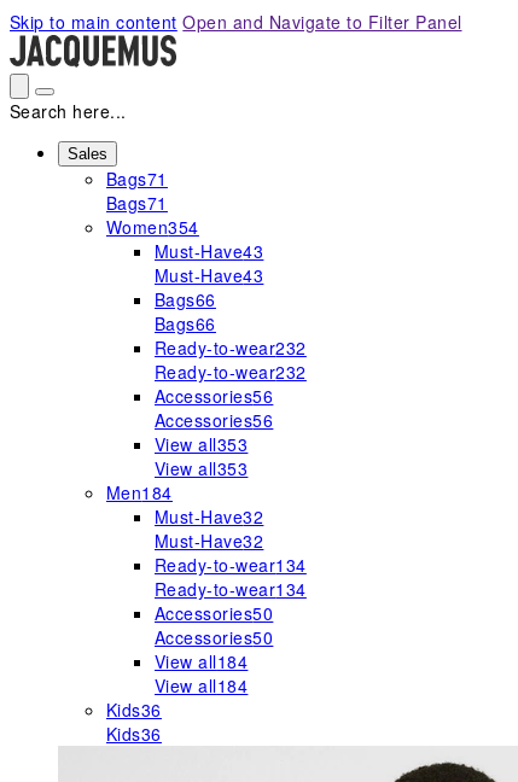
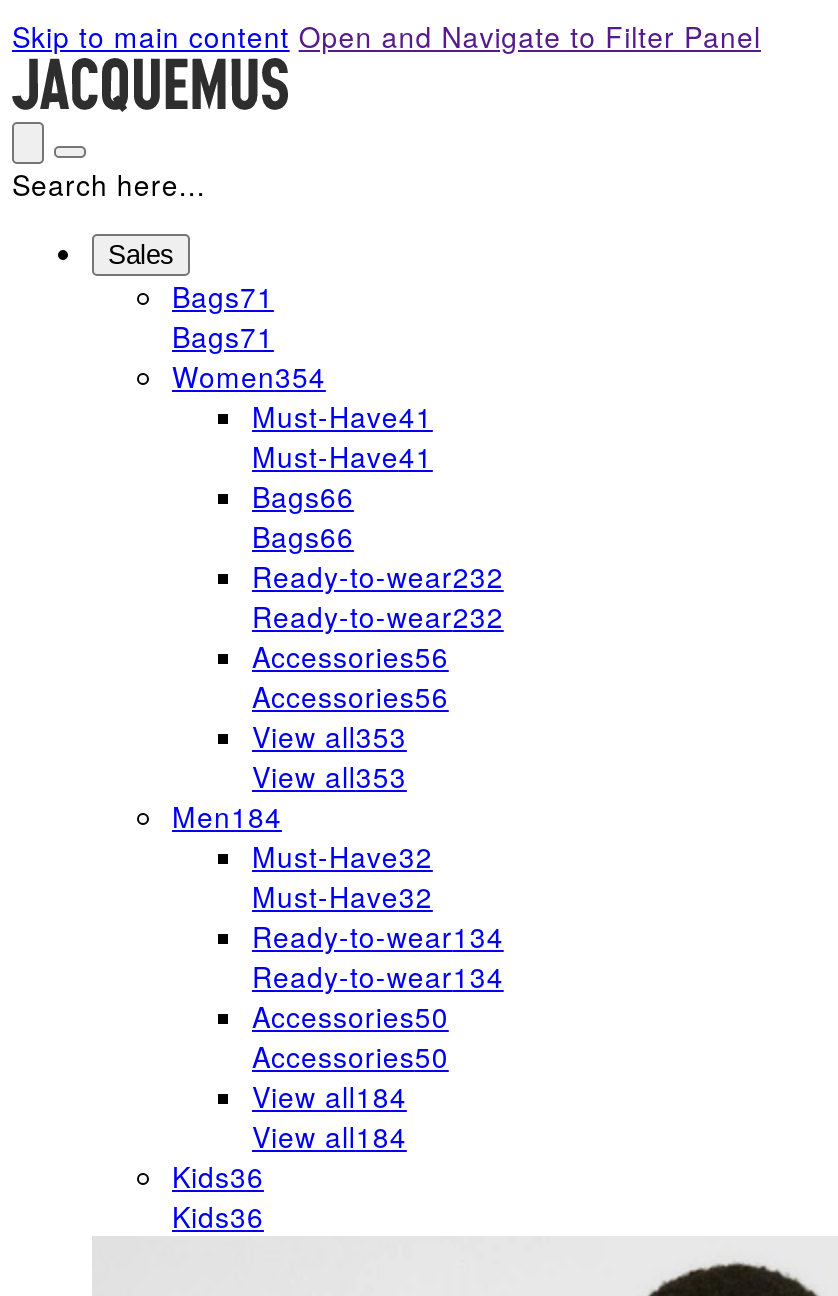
- Must-Have43
+ Must-Have41

- Must-Have43
+ Must-Have41
